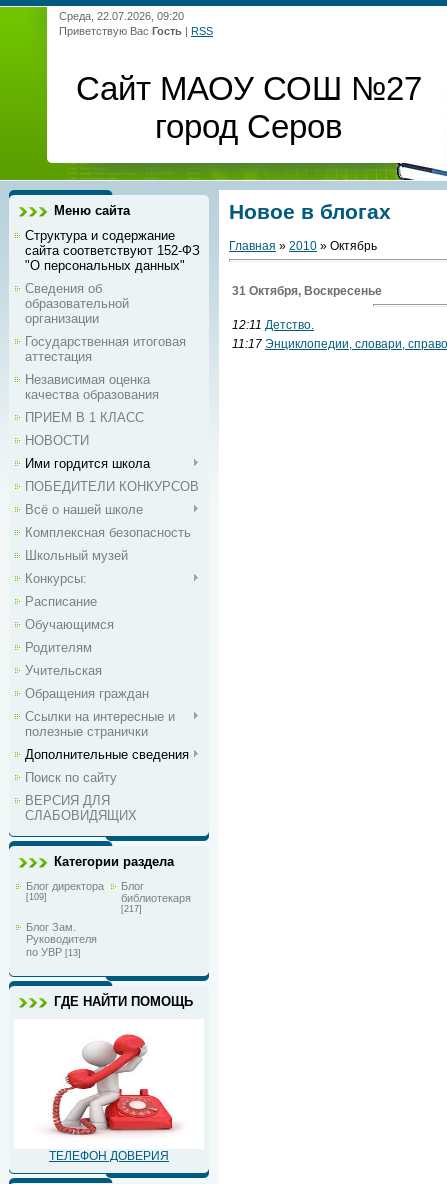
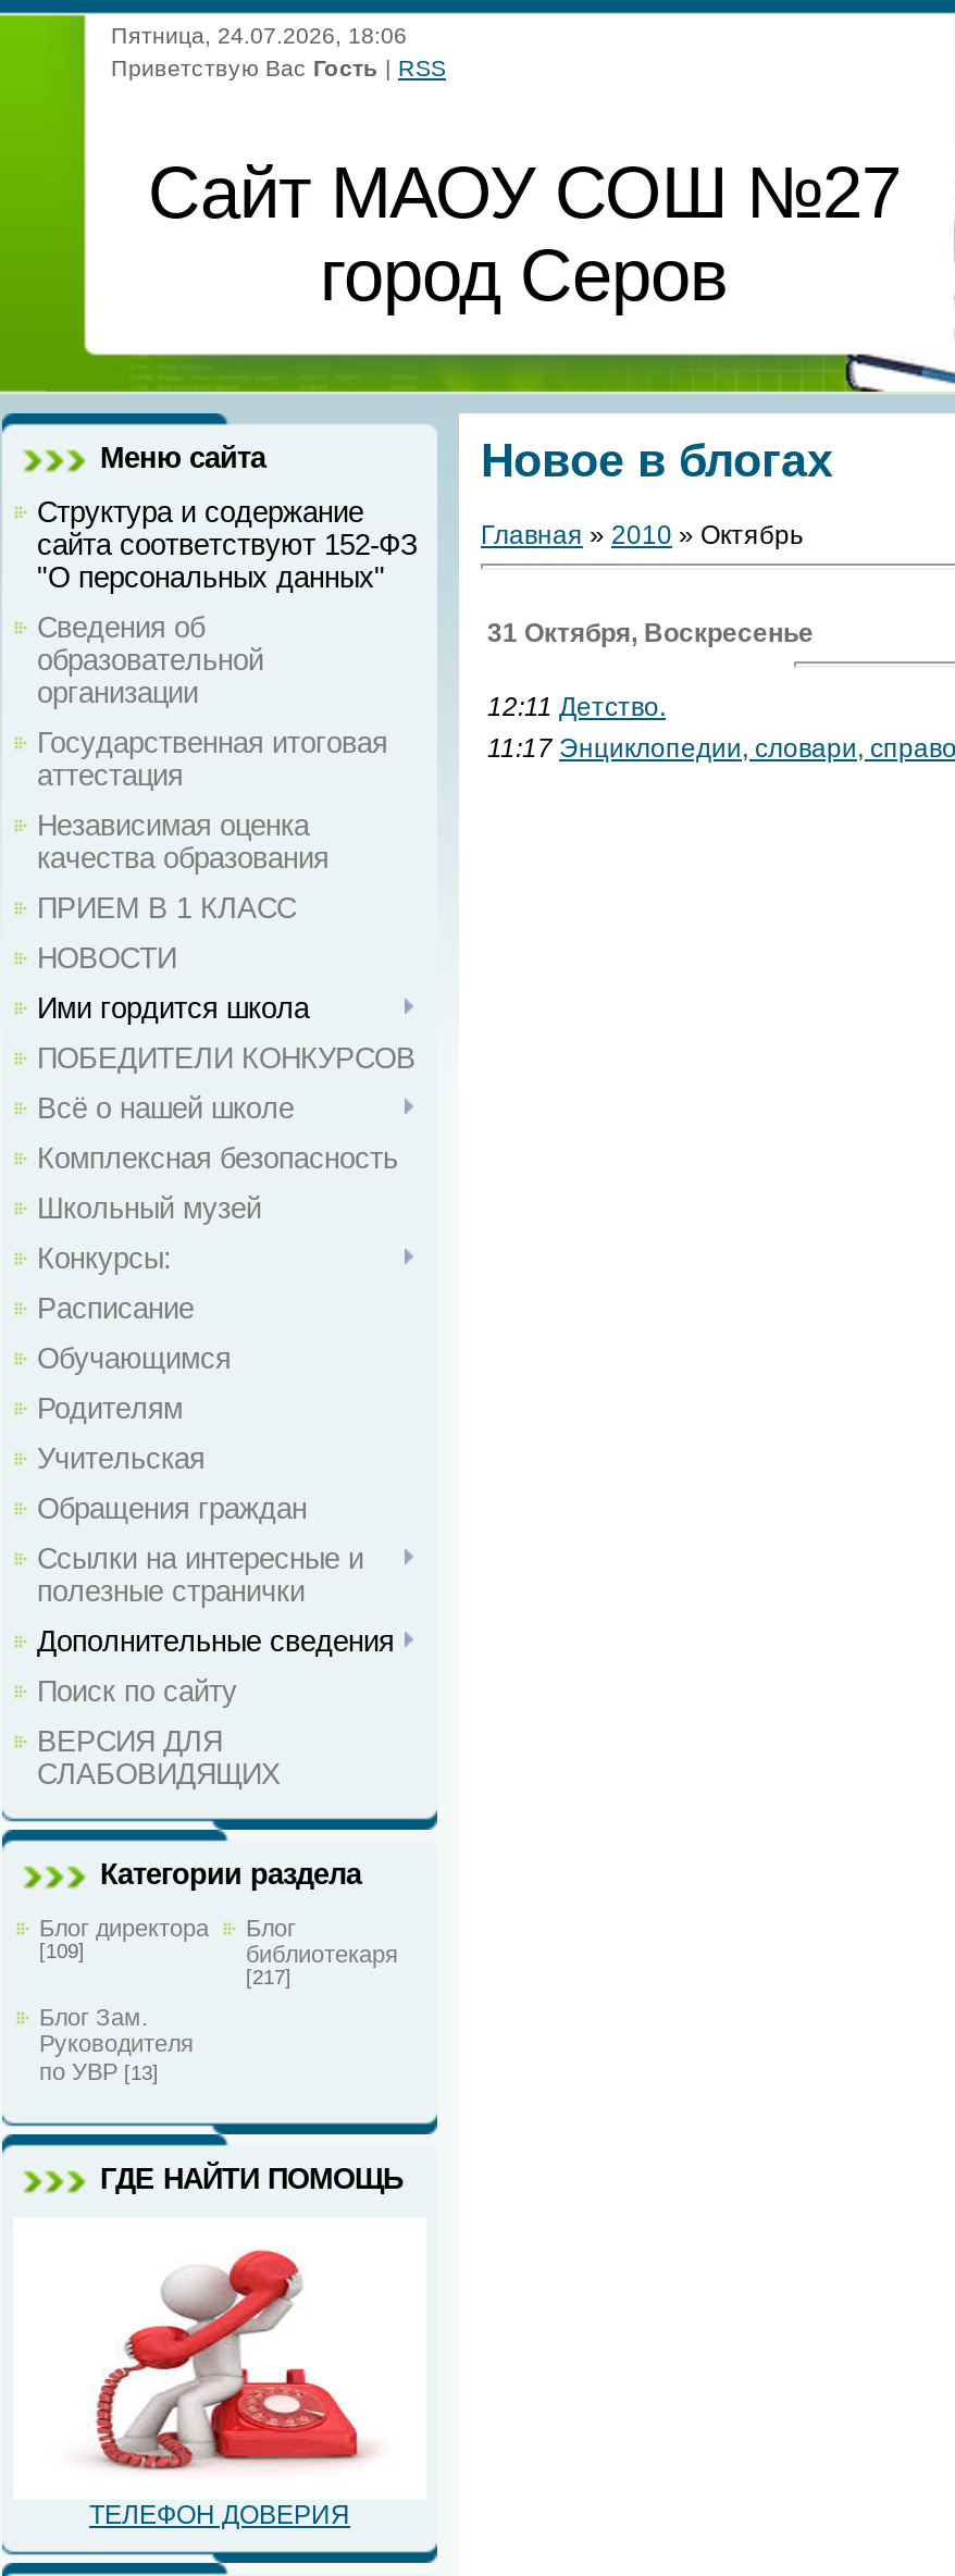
- Среда, 22.07.2026, 09:20
+ Пятница, 24.07.2026, 18:06
